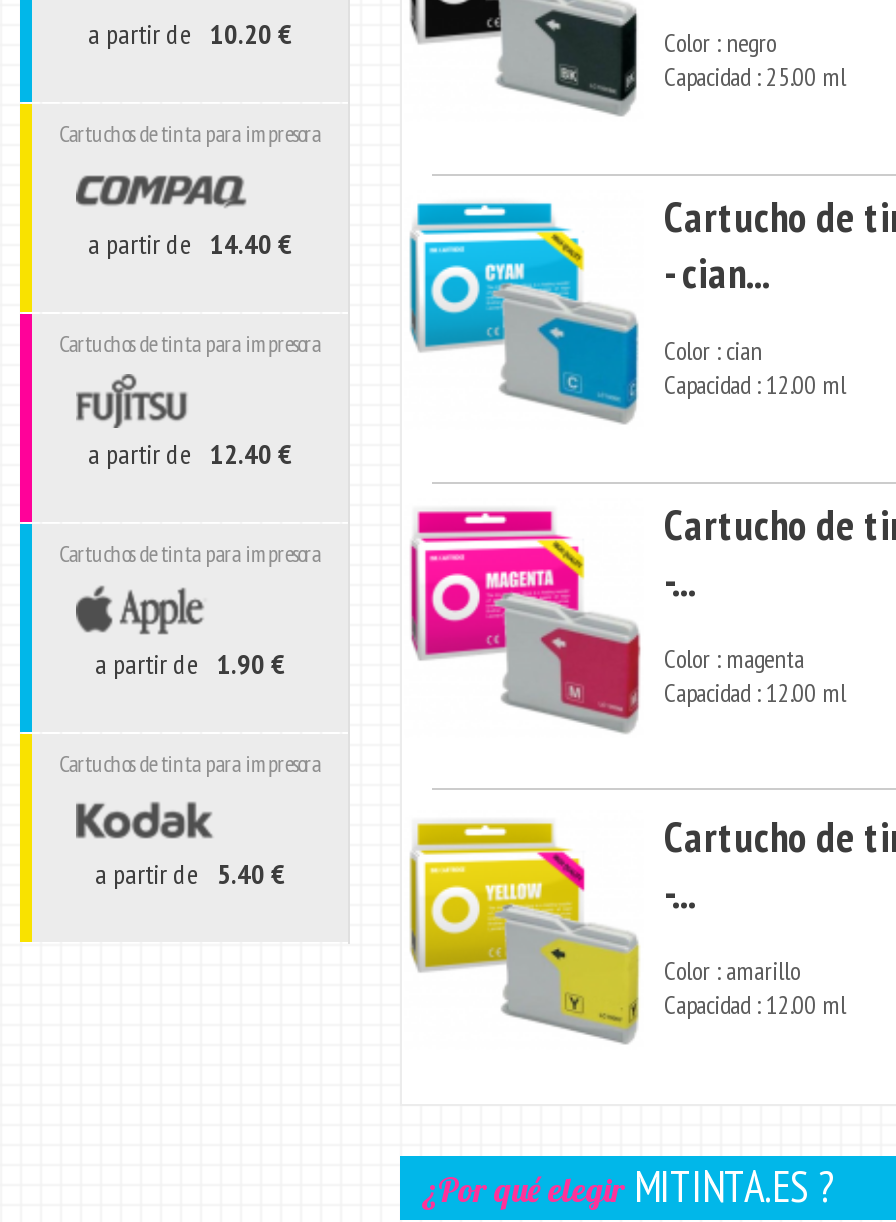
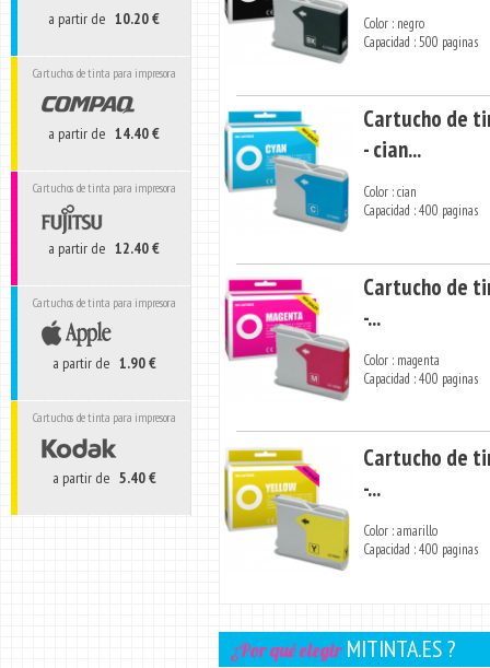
- Capacidad : 25.00 ml
+ Capacidad : 500 paginas

- Capacidad : 12.00 ml
+ Capacidad : 400 paginas

- Capacidad : 12.00 ml
+ Capacidad : 400 paginas

- Capacidad : 12.00 ml
+ Capacidad : 400 paginas
